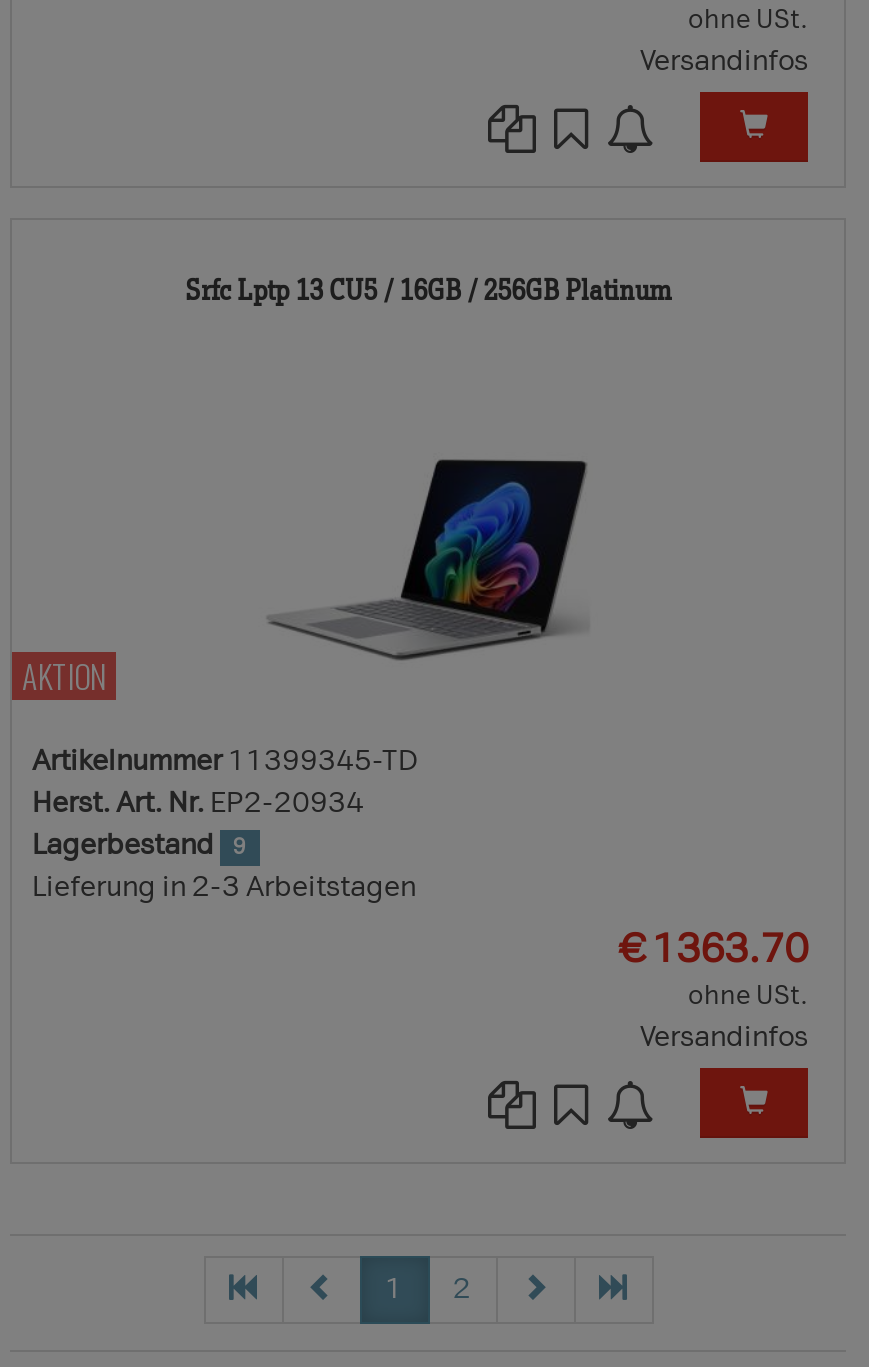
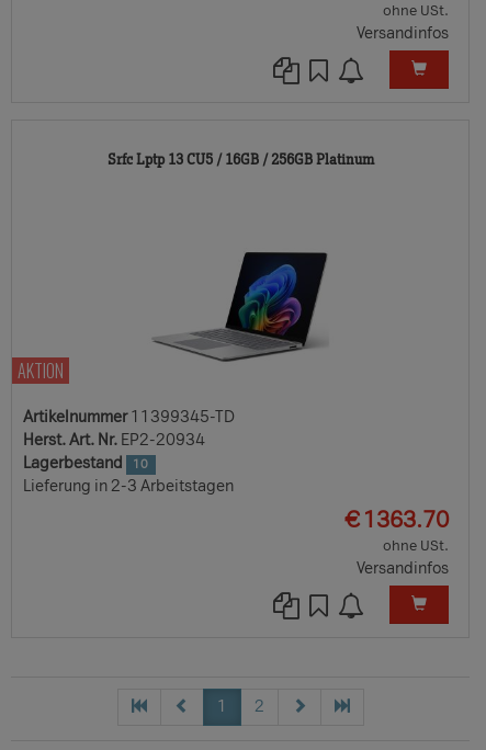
- Lagerbestand 9
+ Lagerbestand 10
